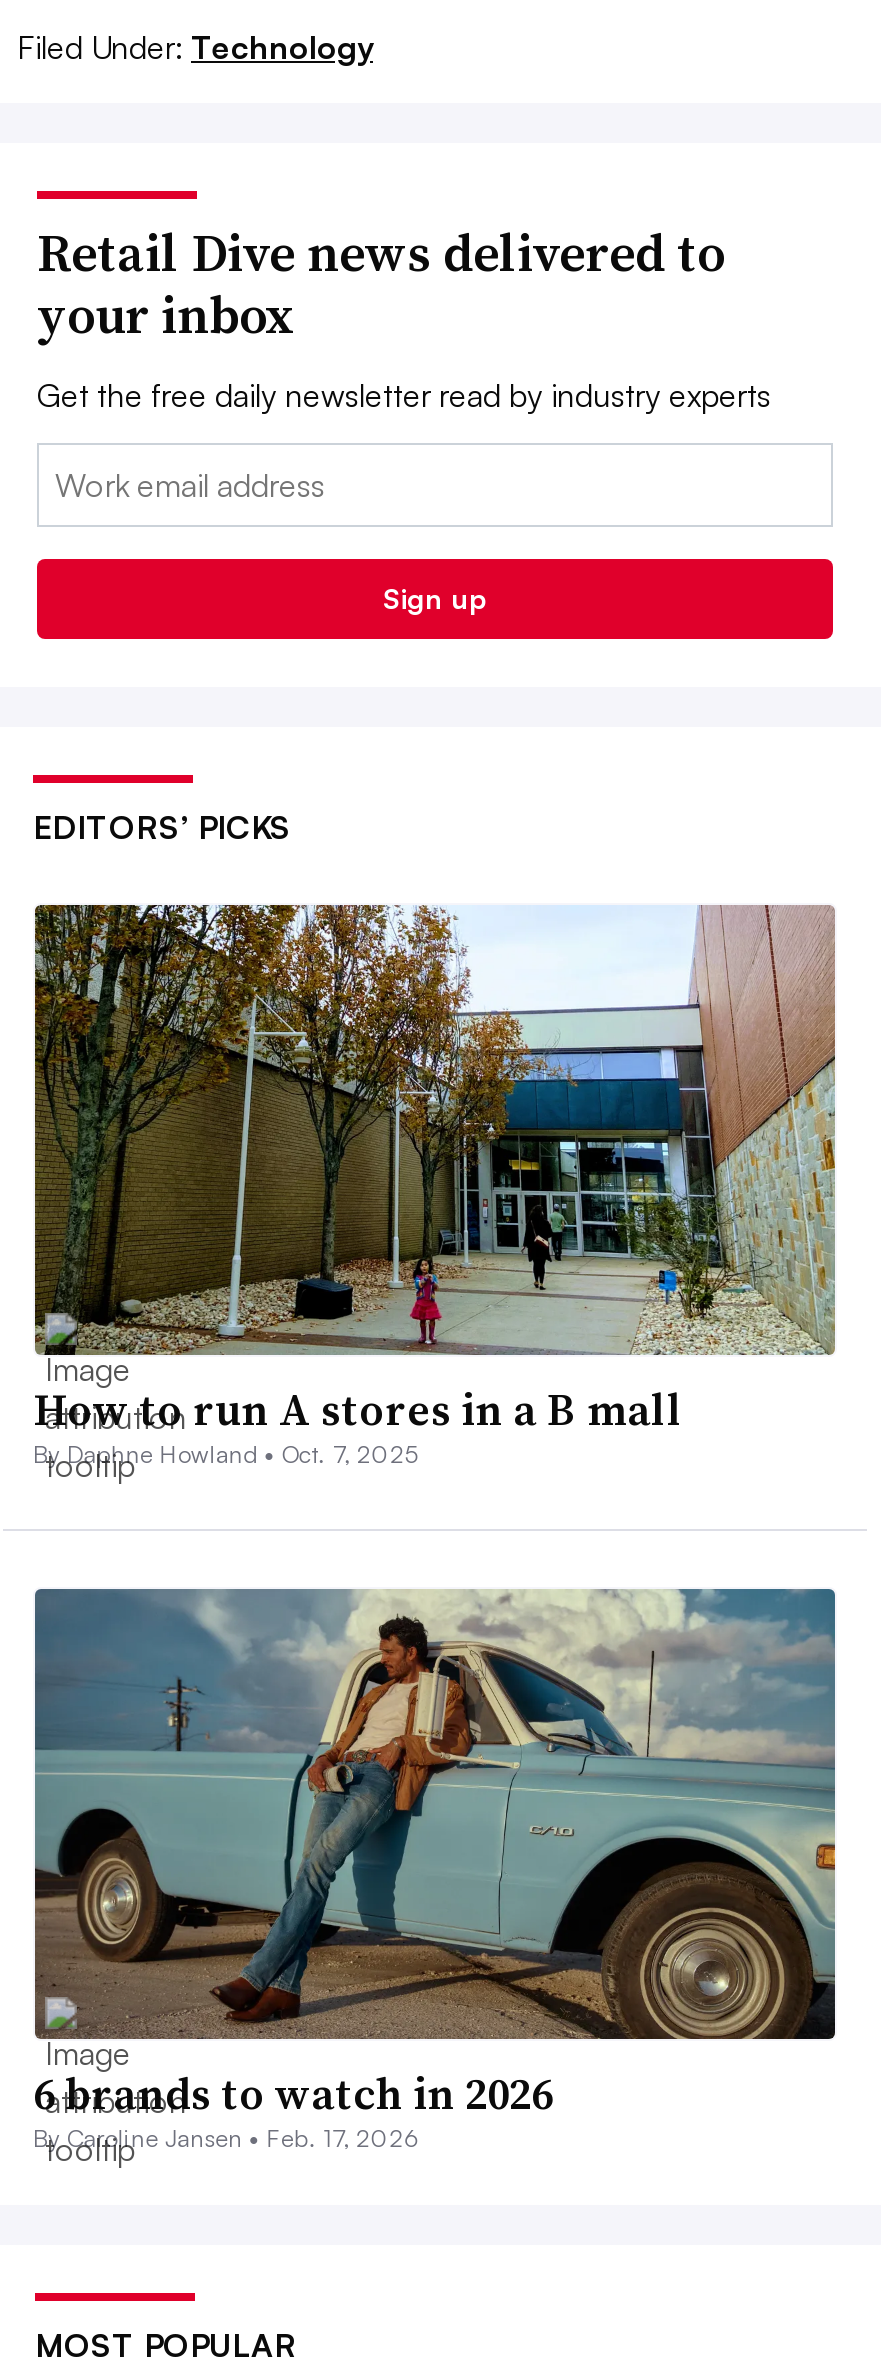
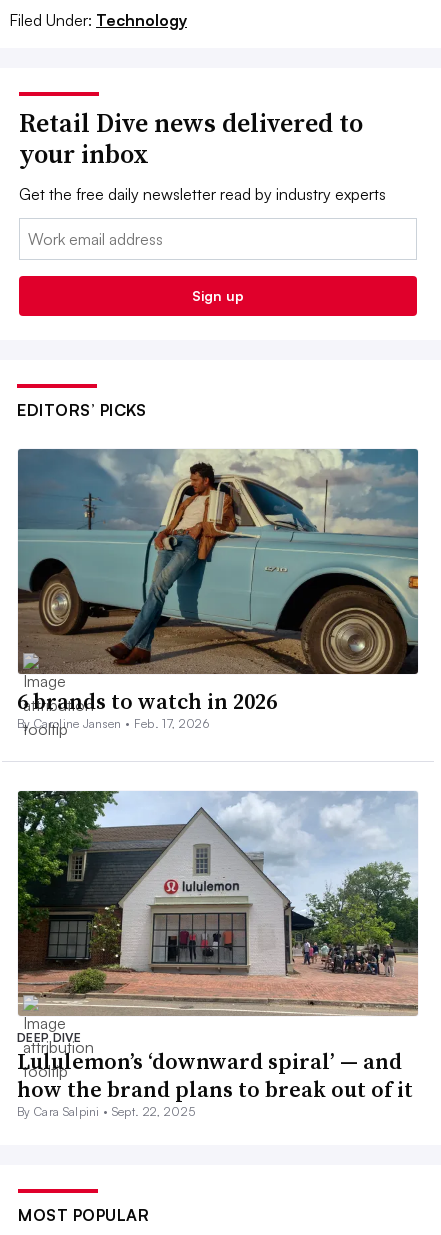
- [image]
- How to run A stores in a B mall
- By Daphne Howland • Oct. 7, 2025

moved up: [image] | 6 brands to watch in 2026 | By Caroline Jansen • Feb. 17, 2026

+ [image]
+ DEEP DIVE
+ Lululemon’s ‘downward spiral’ — and
+ how the brand plans to break out of it
+ By Cara Salpini • Sept. 22, 2025
